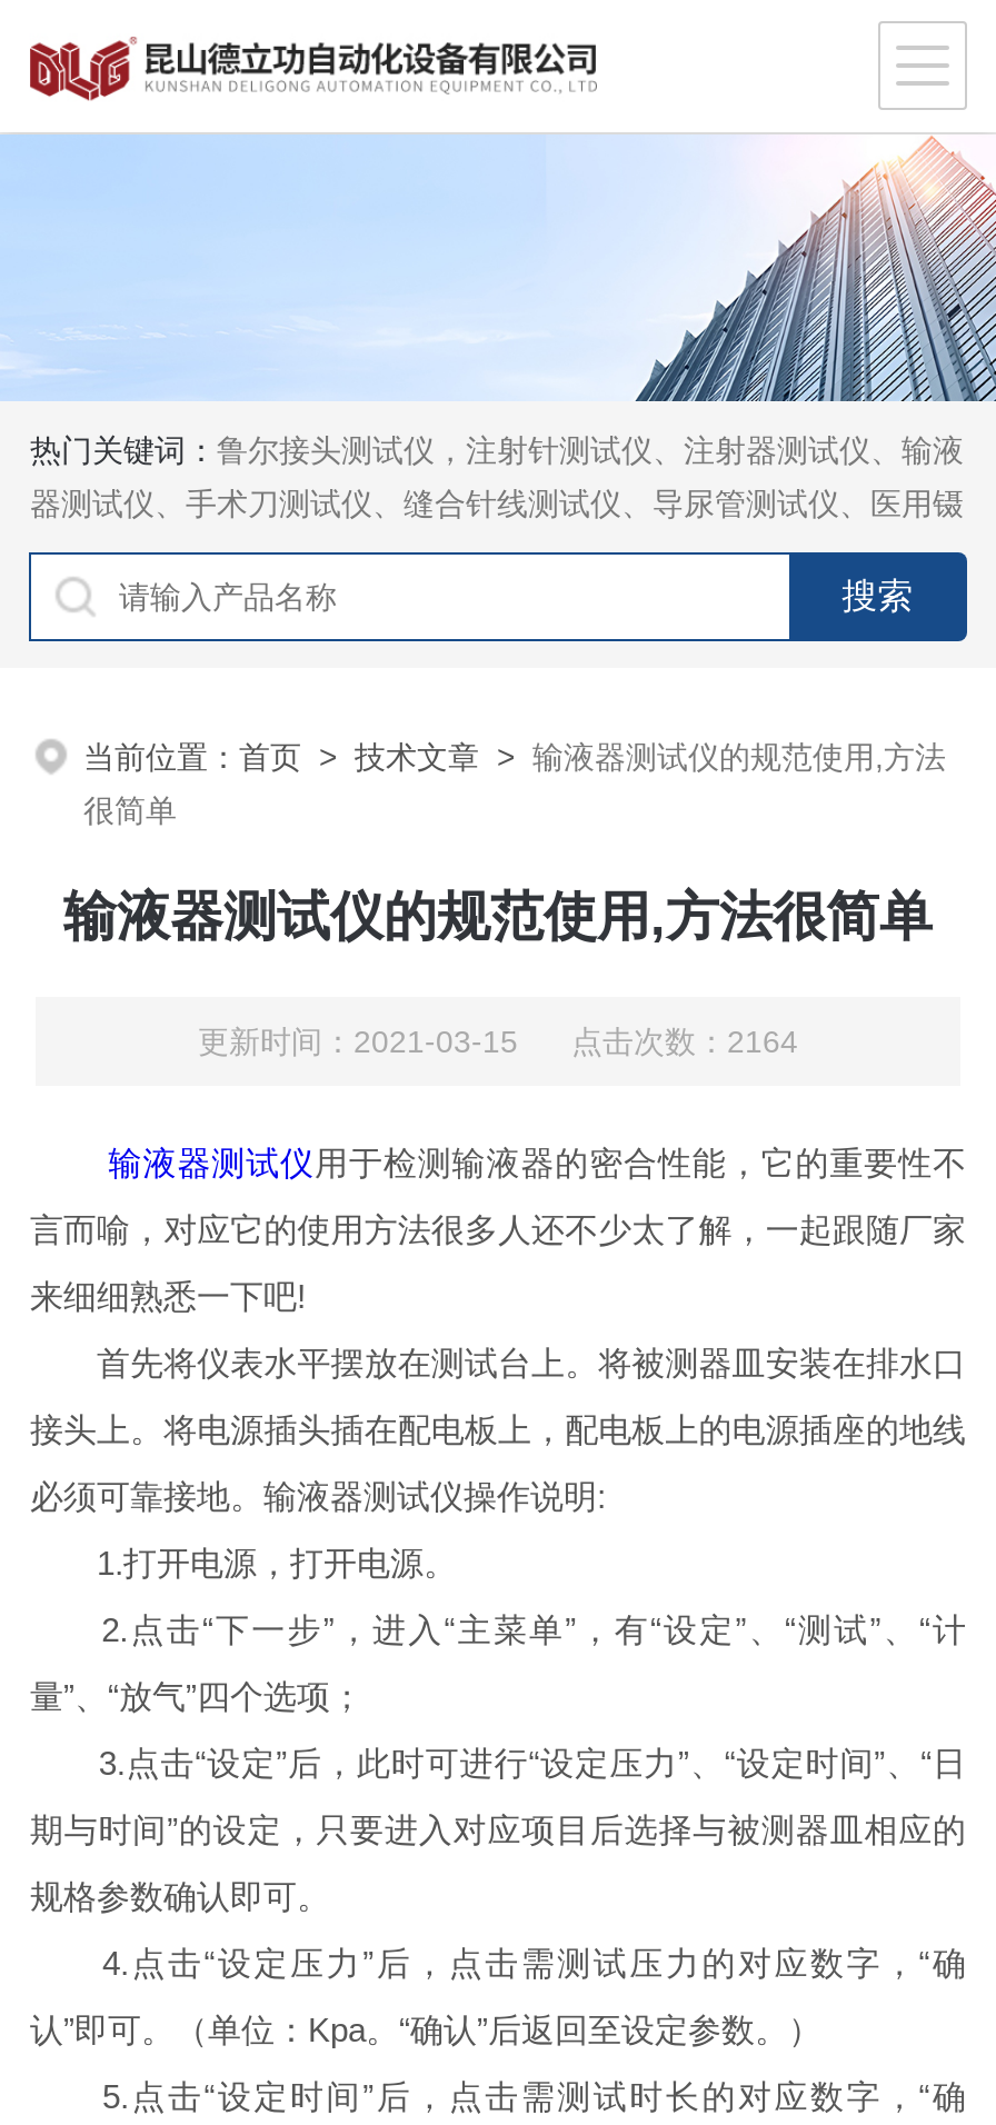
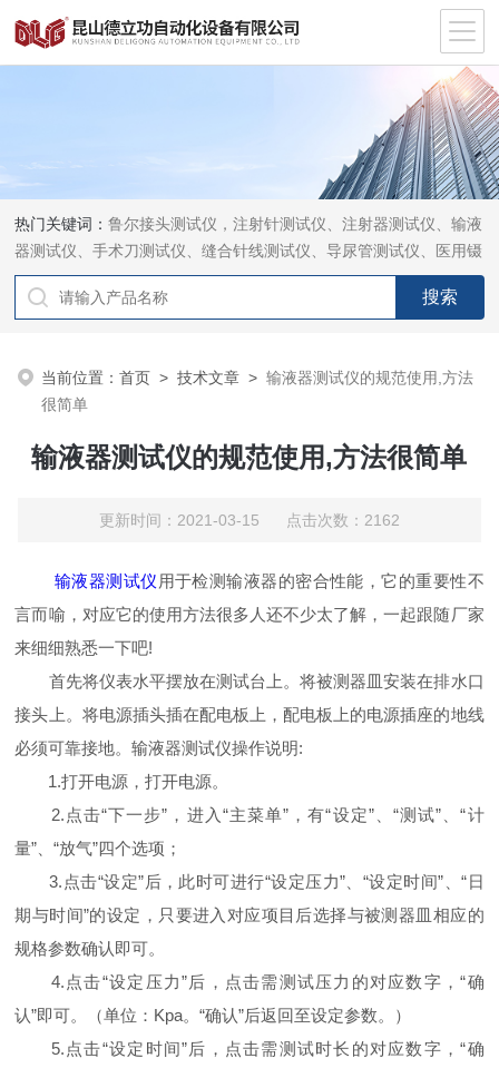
- 更新时间：2021-03-15 点击次数：2164
+ 更新时间：2021-03-15 点击次数：2162
